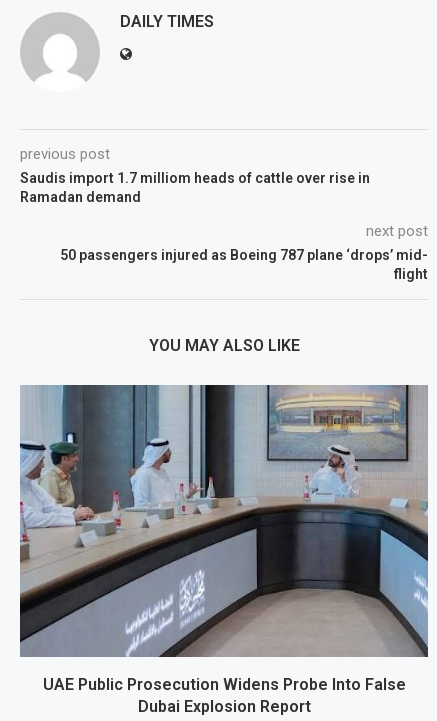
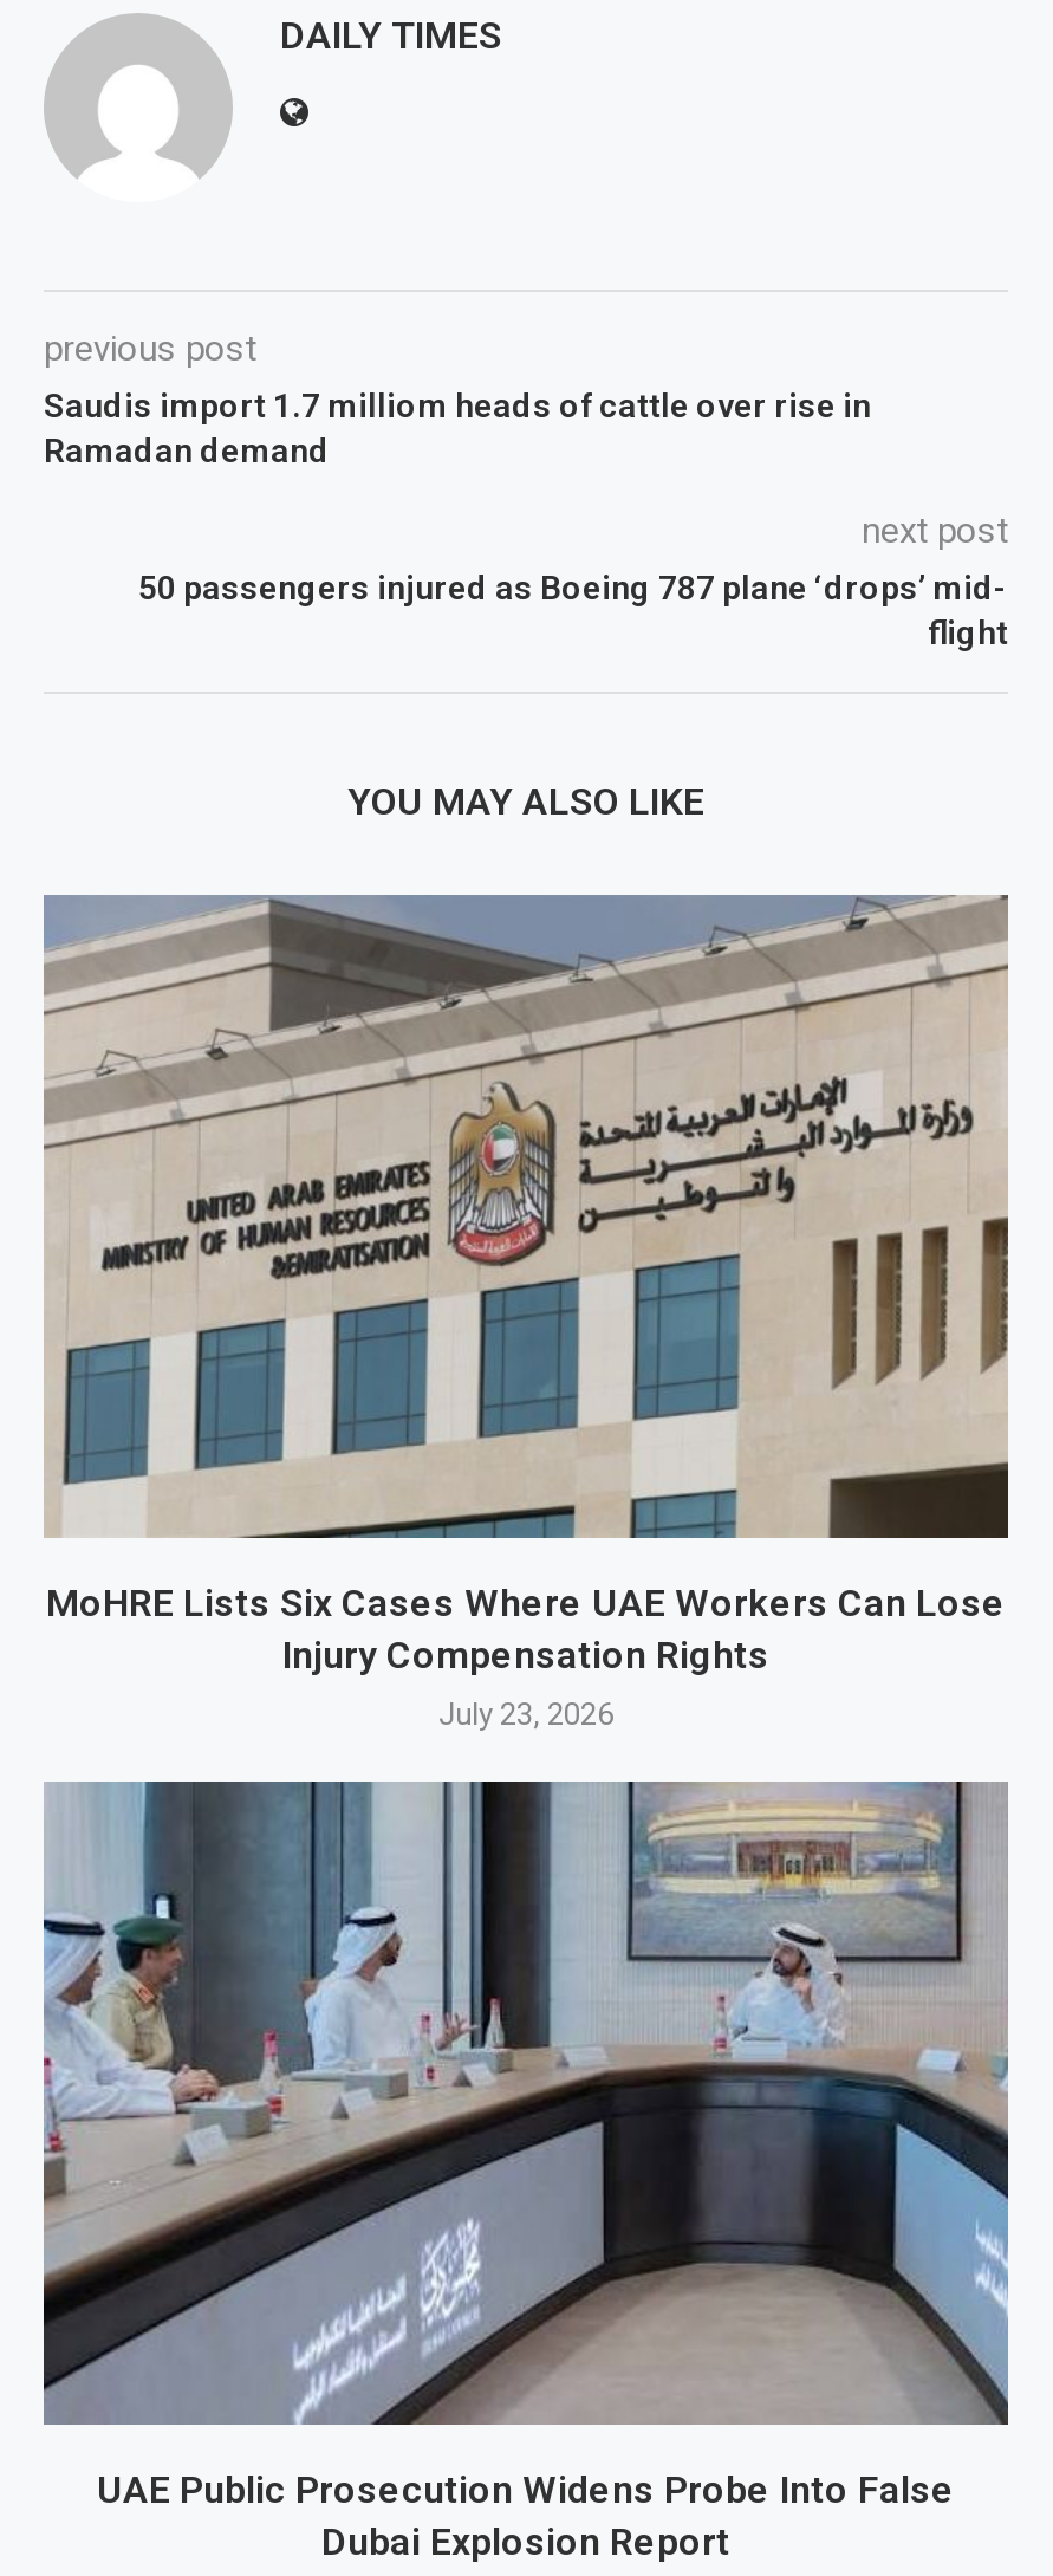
+ [image]
+ MoHRE Lists Six Cases Where UAE Workers Can Lose
+ Injury Compensation Rights
+ July 23, 2026
